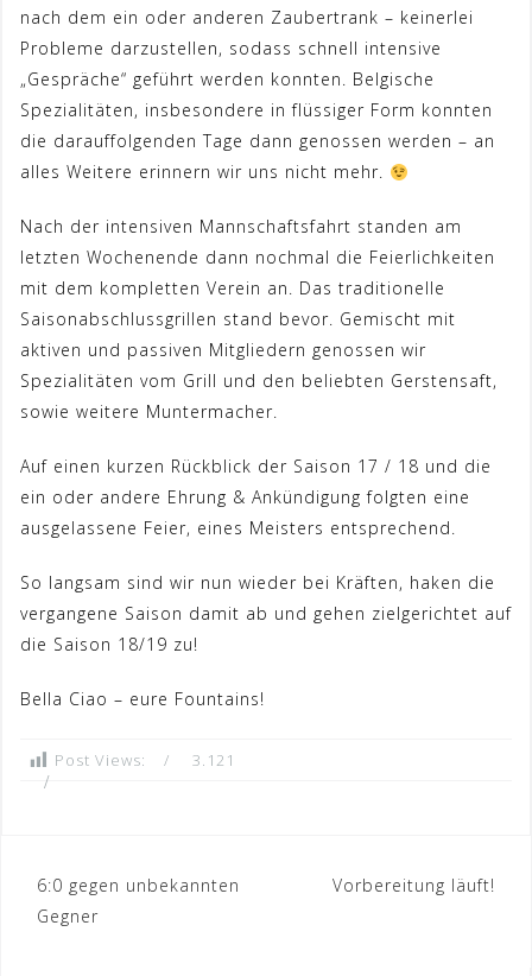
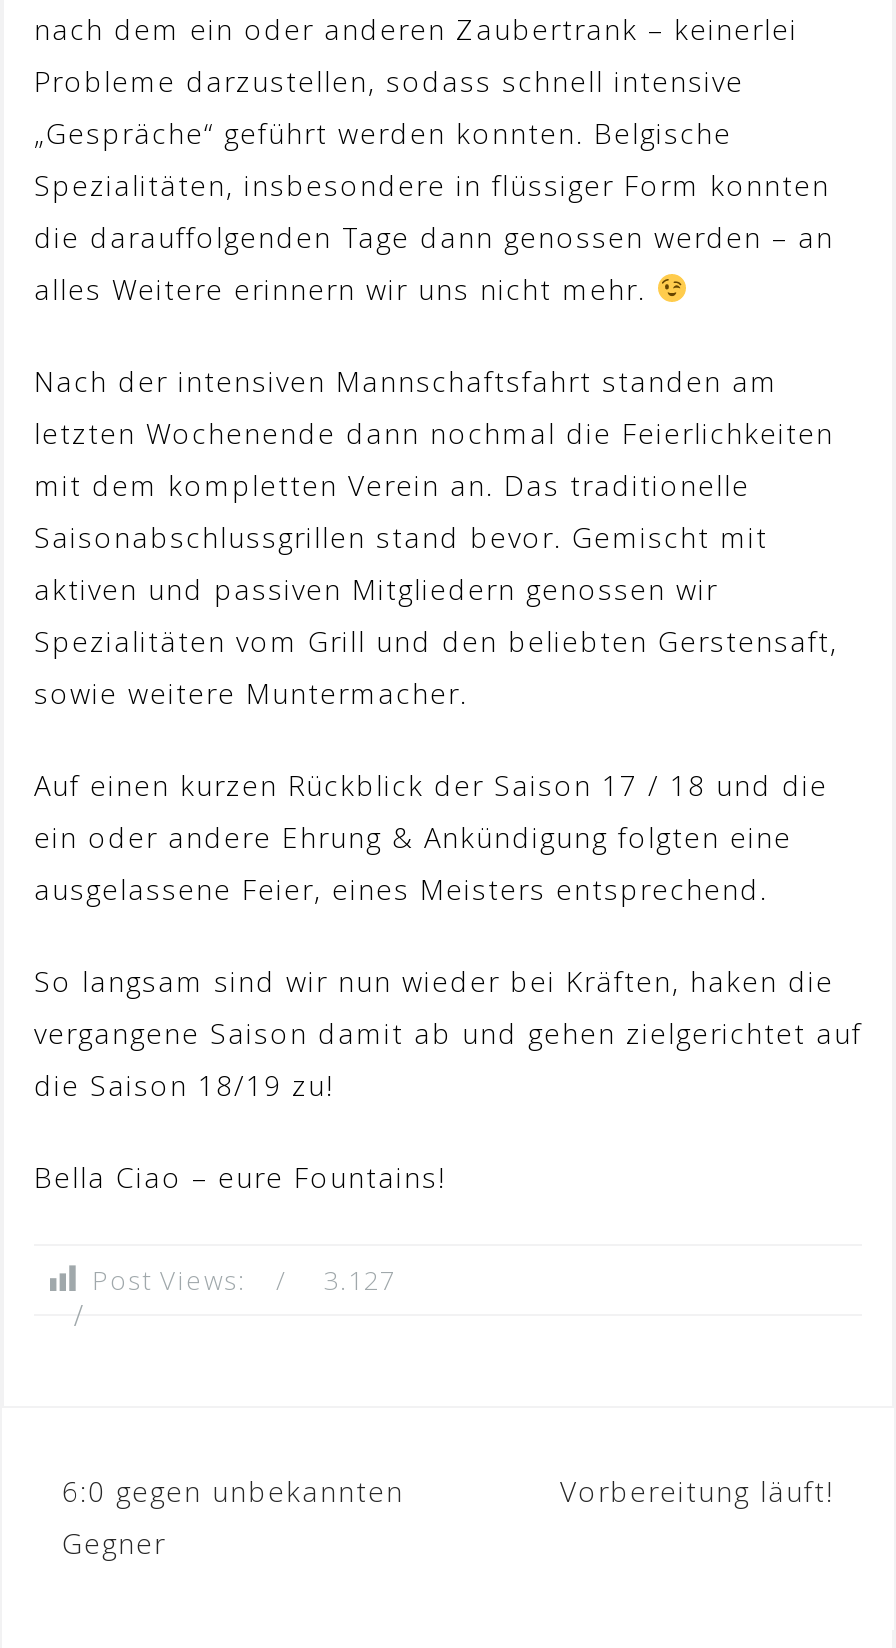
- 3.121
+ 3.127
